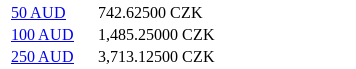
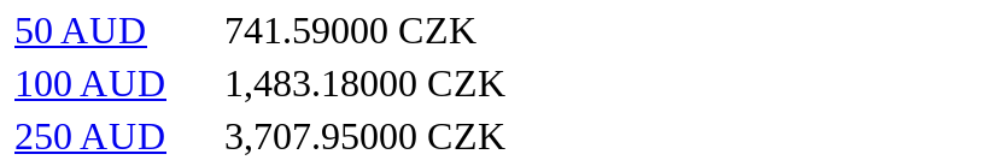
- 50 AUD 742.62500 CZK
+ 50 AUD 741.59000 CZK

- 100 AUD 1,485.25000 CZK
+ 100 AUD 1,483.18000 CZK

- 250 AUD 3,713.12500 CZK
+ 250 AUD 3,707.95000 CZK
